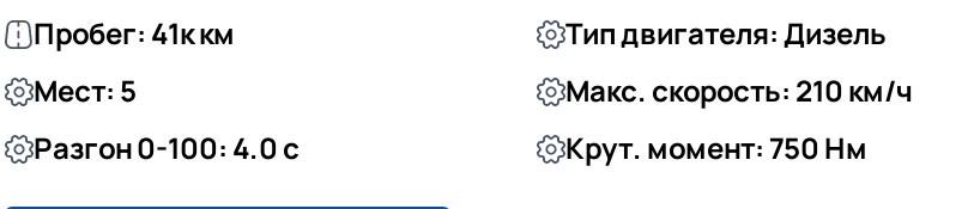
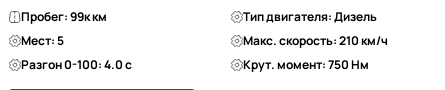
- Пробег: 41к км
+ Пробег: 99к км
